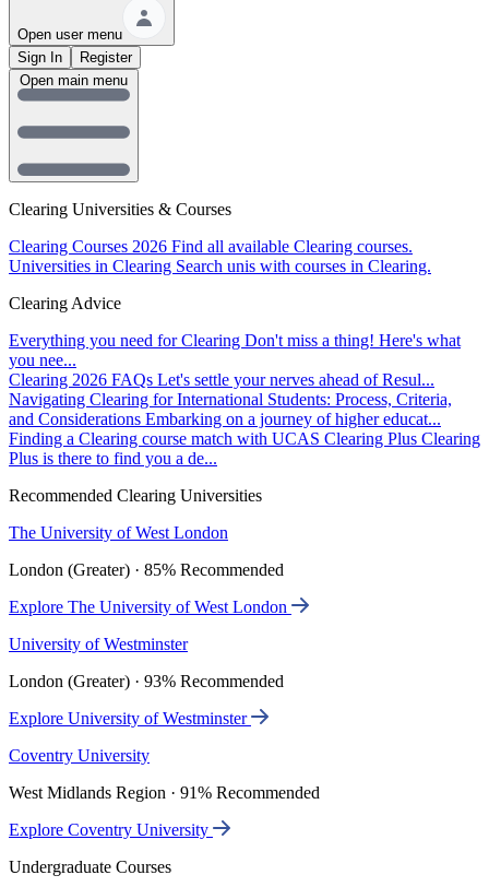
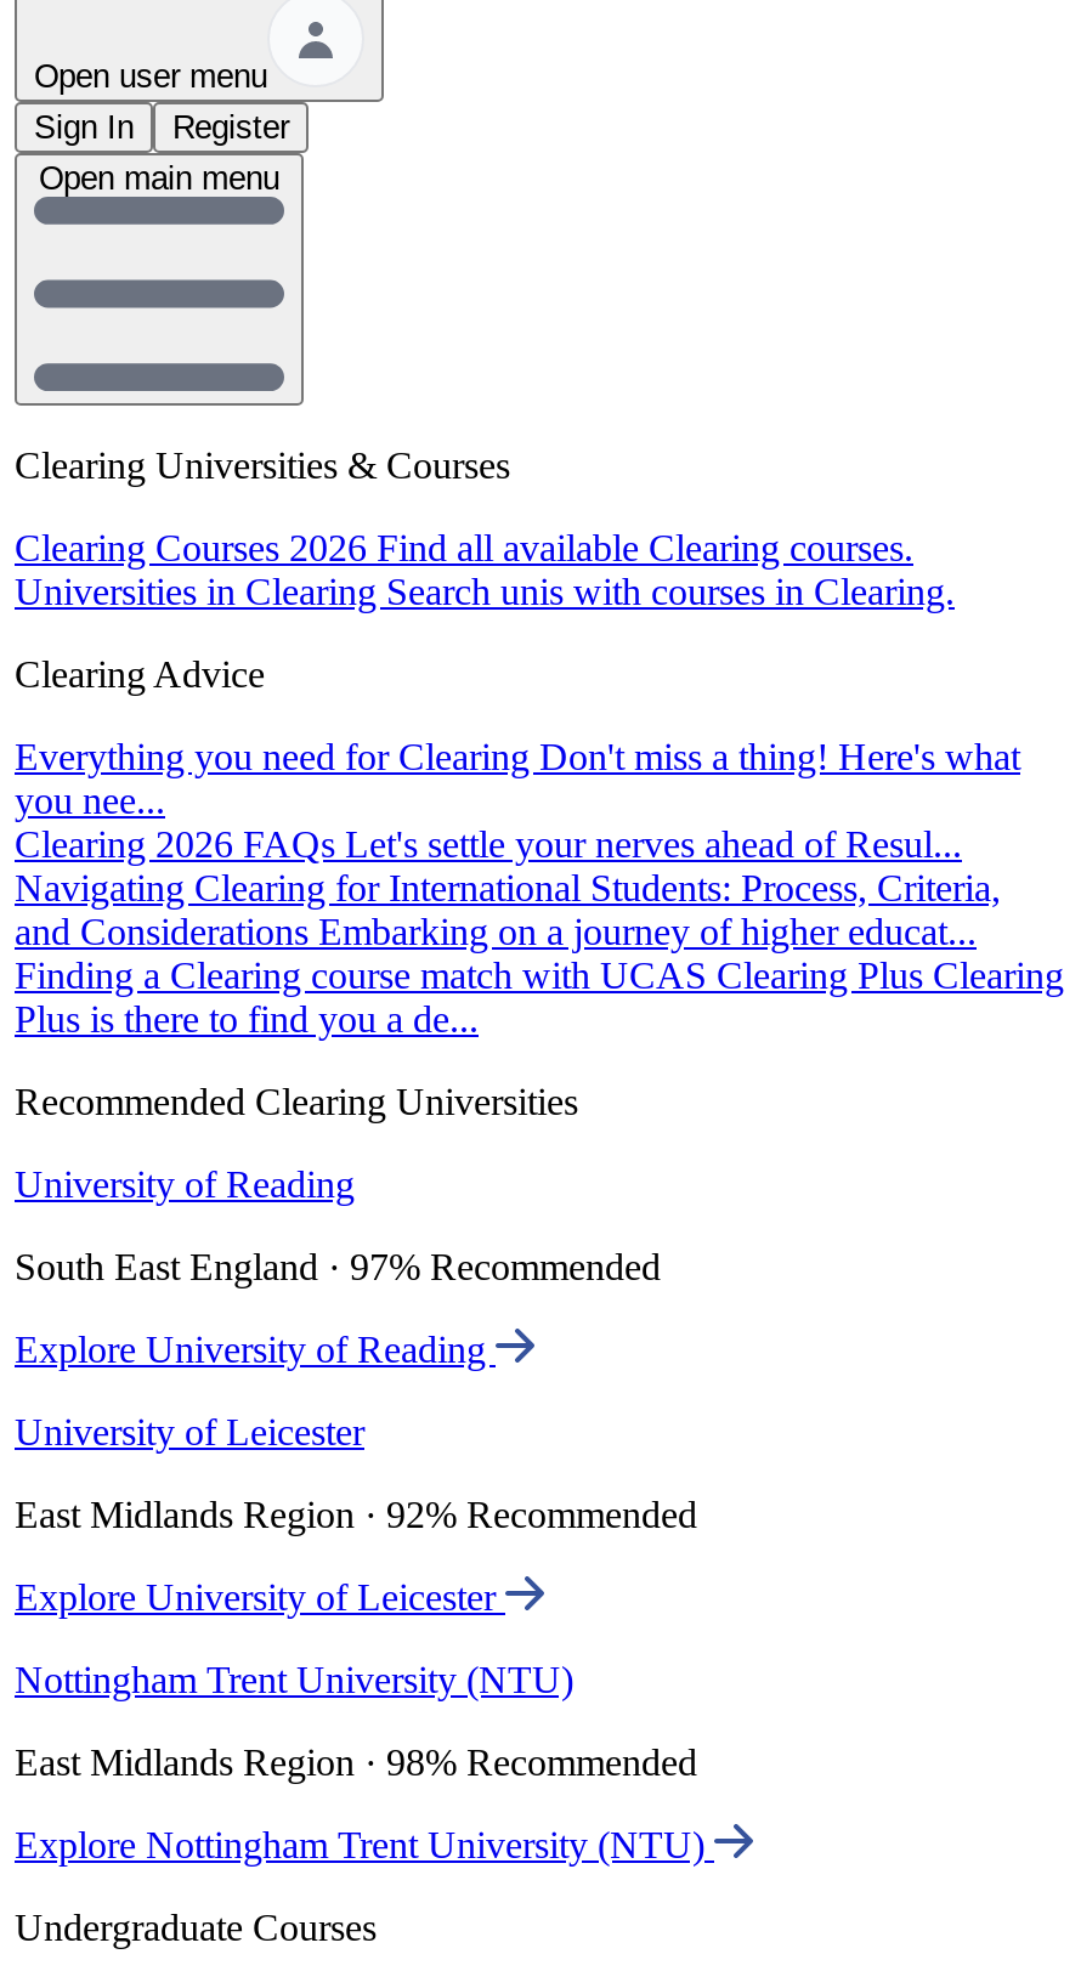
- The University of West London
+ University of Reading

- London (Greater) · 85% Recommended
+ South East England · 97% Recommended

- Explore The University of West London
+ Explore University of Reading

- University of Westminster
+ University of Leicester

- London (Greater) · 93% Recommended
+ East Midlands Region · 92% Recommended

- Explore University of Westminster
+ Explore University of Leicester

- Coventry University
+ Nottingham Trent University (NTU)

- West Midlands Region · 91% Recommended
+ East Midlands Region · 98% Recommended

- Explore Coventry University
+ Explore Nottingham Trent University (NTU)
